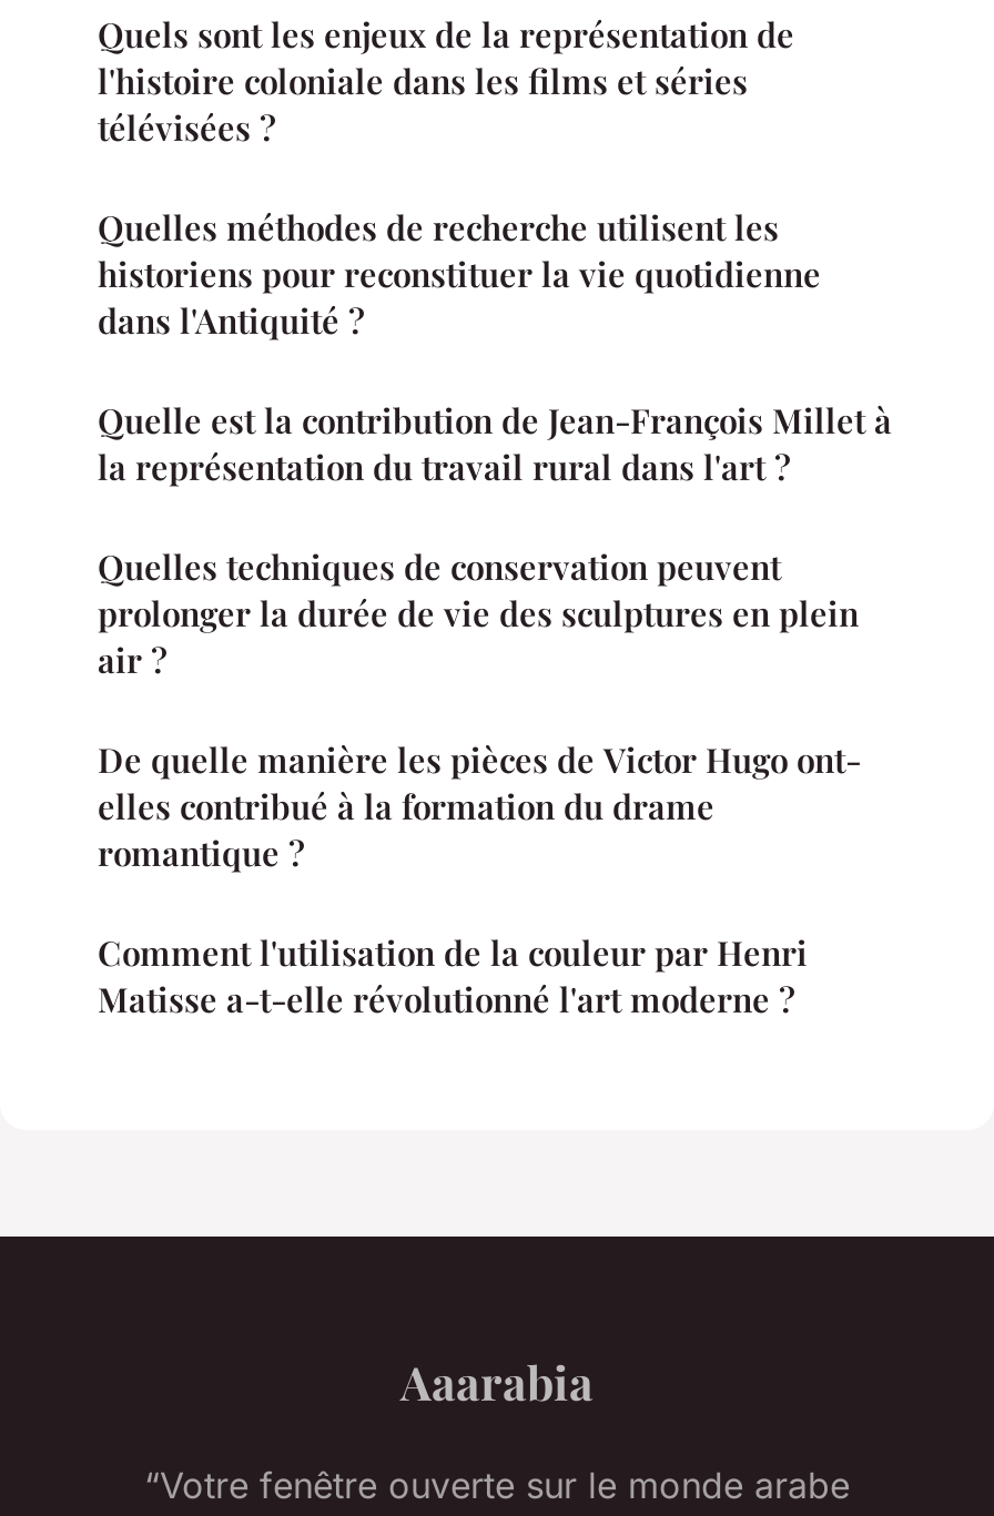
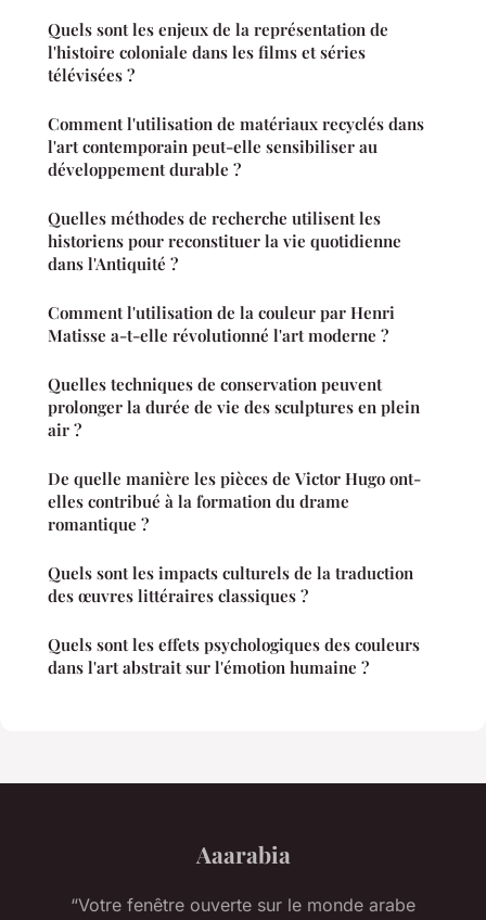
+ Comment l'utilisation de matériaux recyclés dans
+ l'art contemporain peut-elle sensibiliser au
+ développement durable ?

- Quelle est la contribution de Jean-François Millet à
- la représentation du travail rural dans l'art ?

+ Quels sont les impacts culturels de la traduction
+ des œuvres littéraires classiques ?
+ Quels sont les effets psychologiques des couleurs
+ dans l'art abstrait sur l'émotion humaine ?

moved up: Comment l'utilisation de la couleur par Henri | Matisse a-t-elle révolutionné l'art moderne ?
